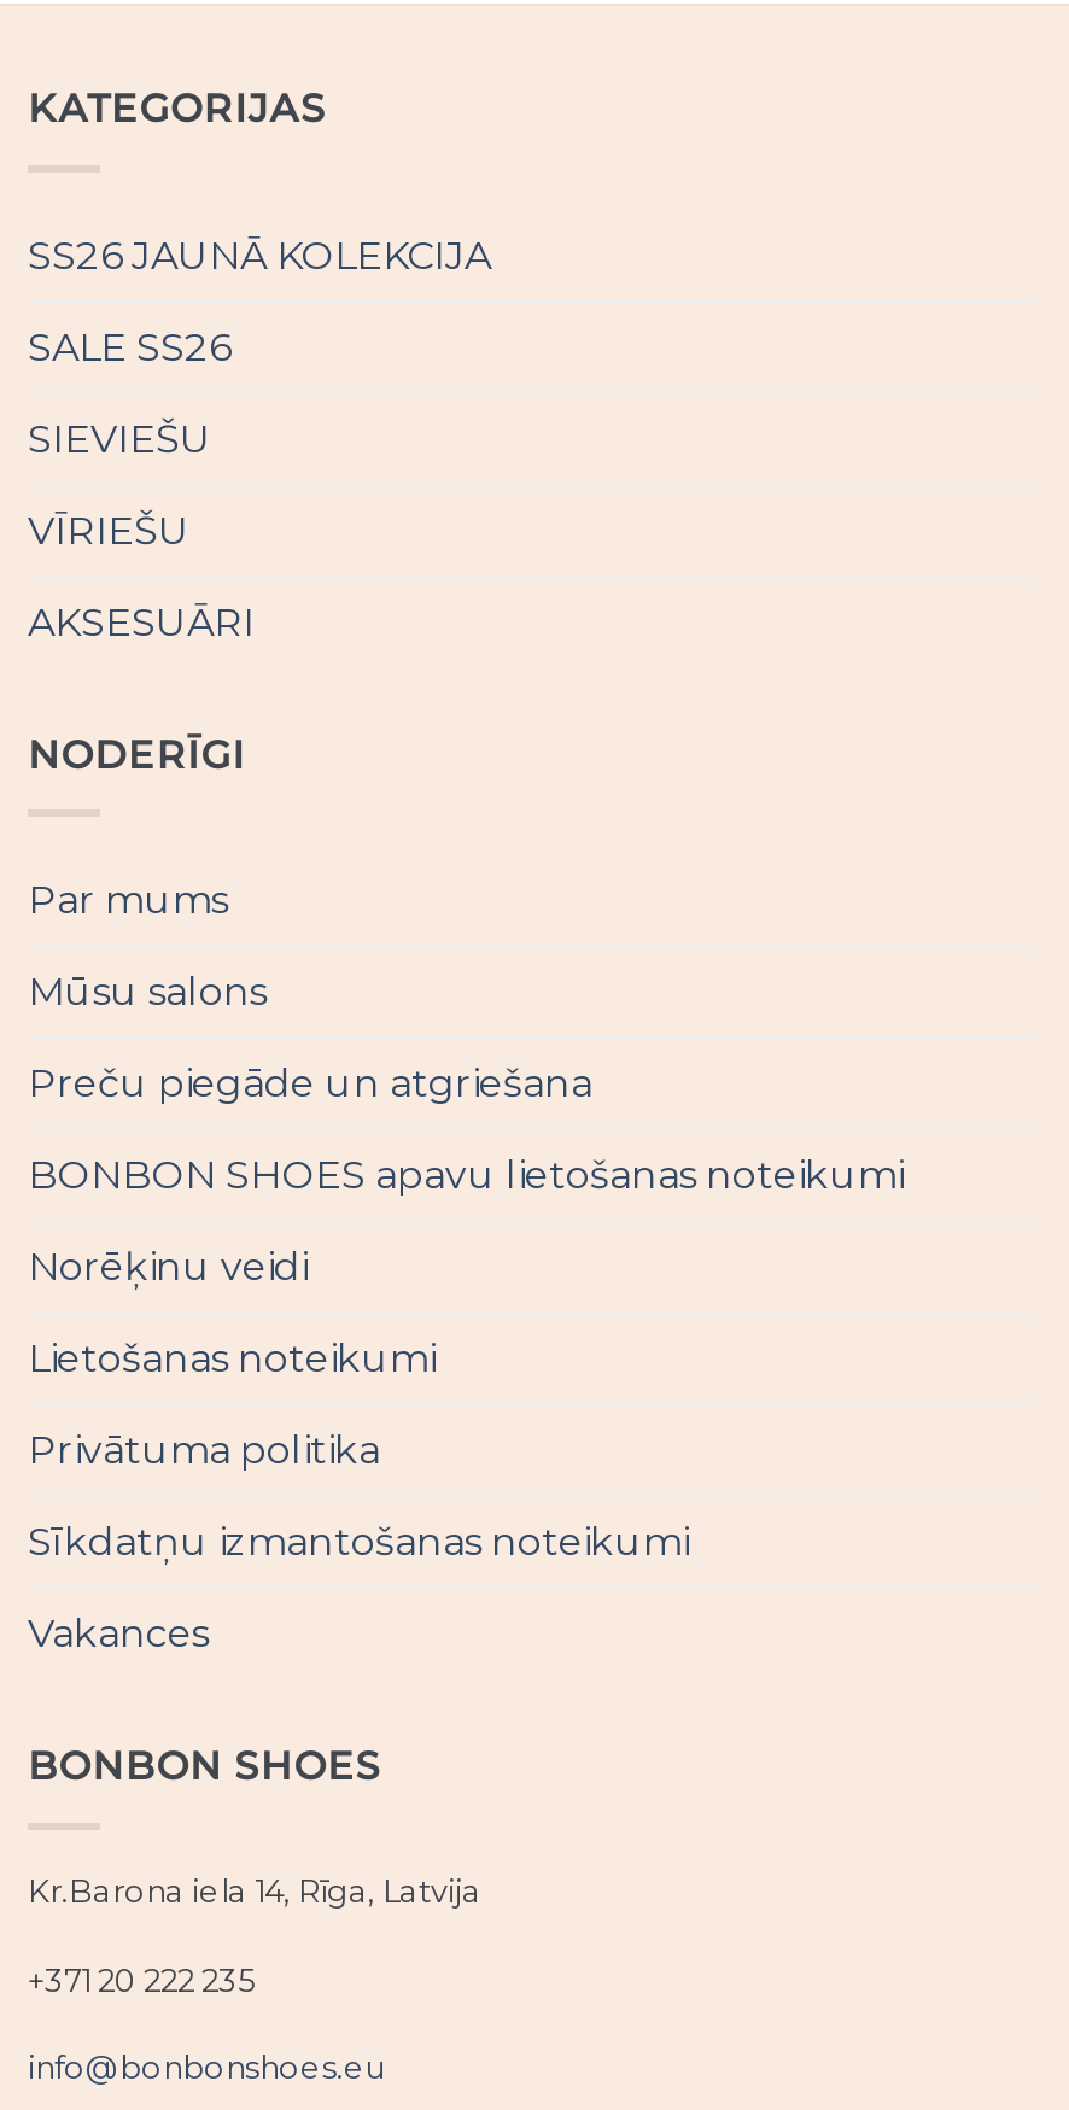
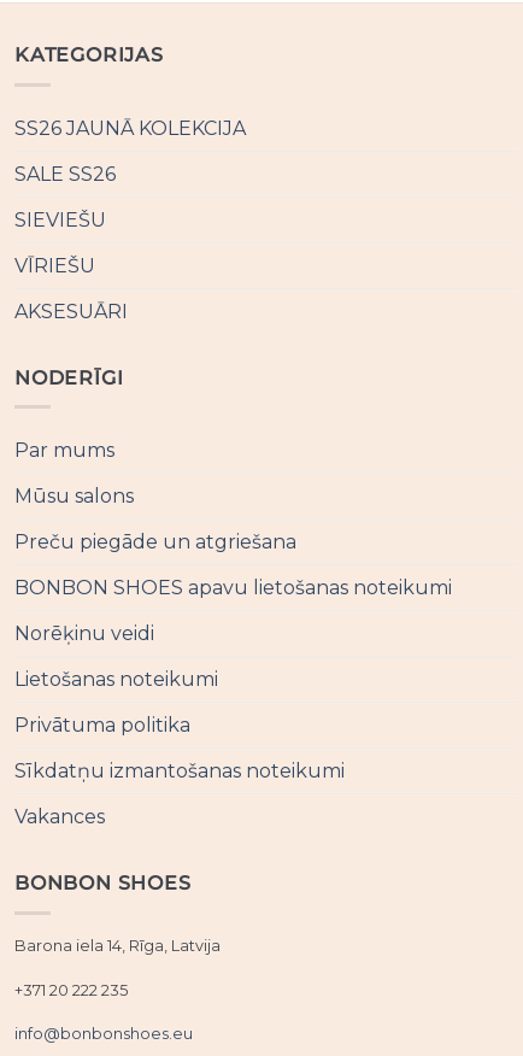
- Kr.Barona iela 14, Rīga, Latvija
+ Barona iela 14, Rīga, Latvija
